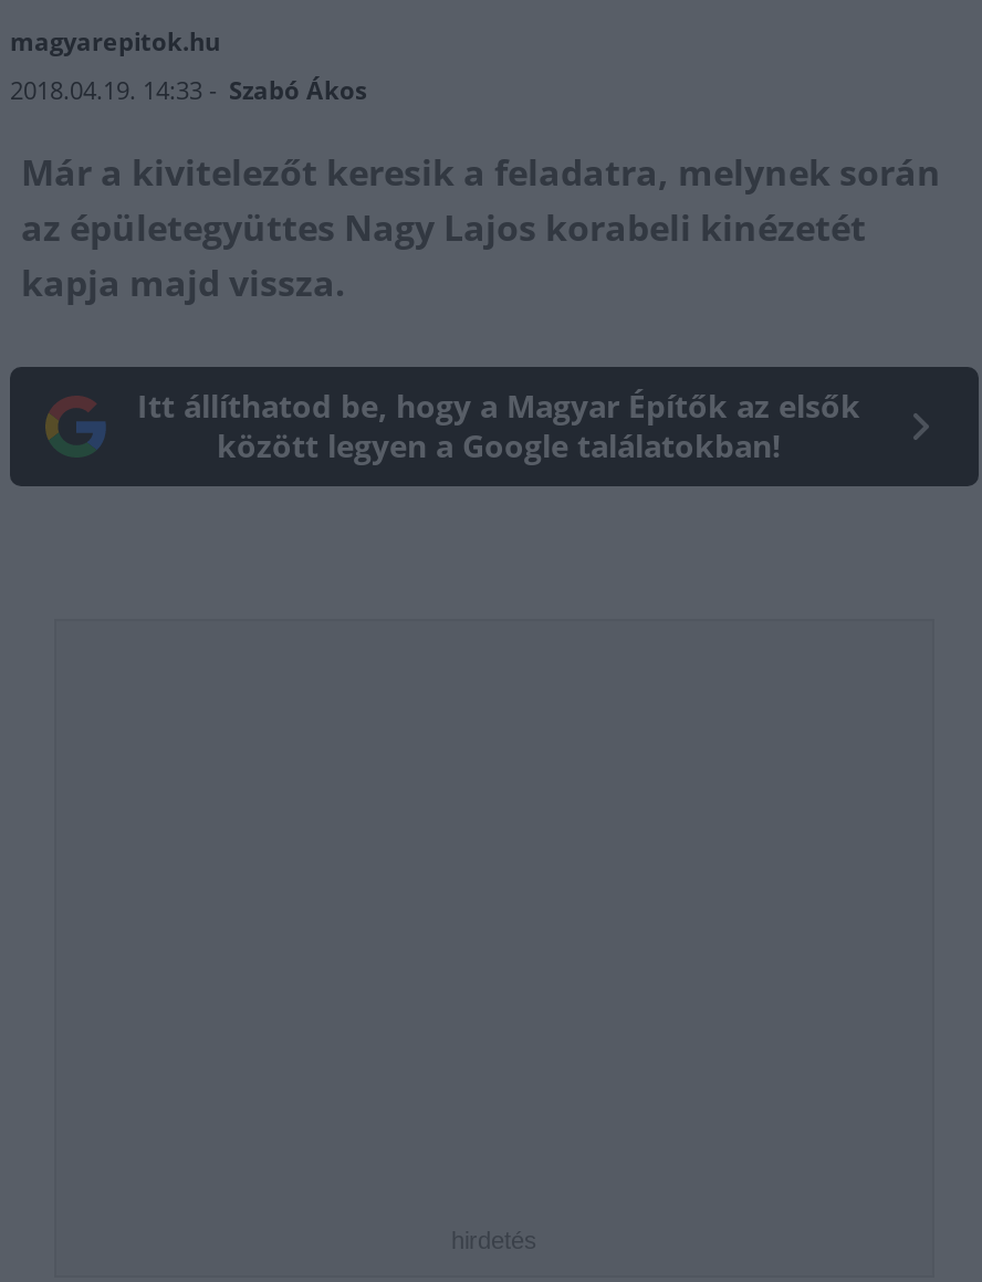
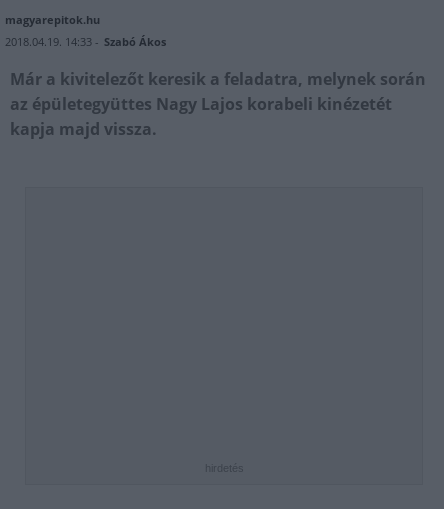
- Itt állíthatod be, hogy a Magyar Építők az elsők
- között legyen a Google találatokban!
